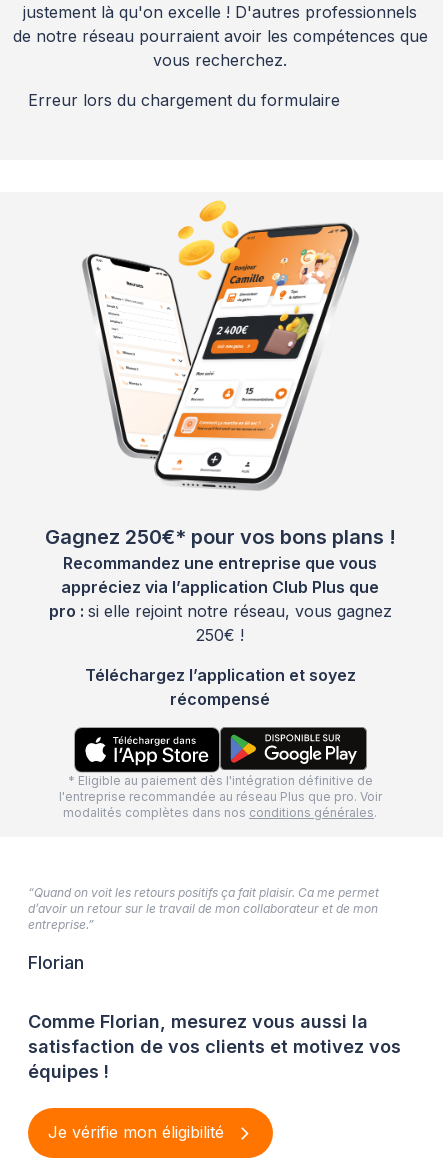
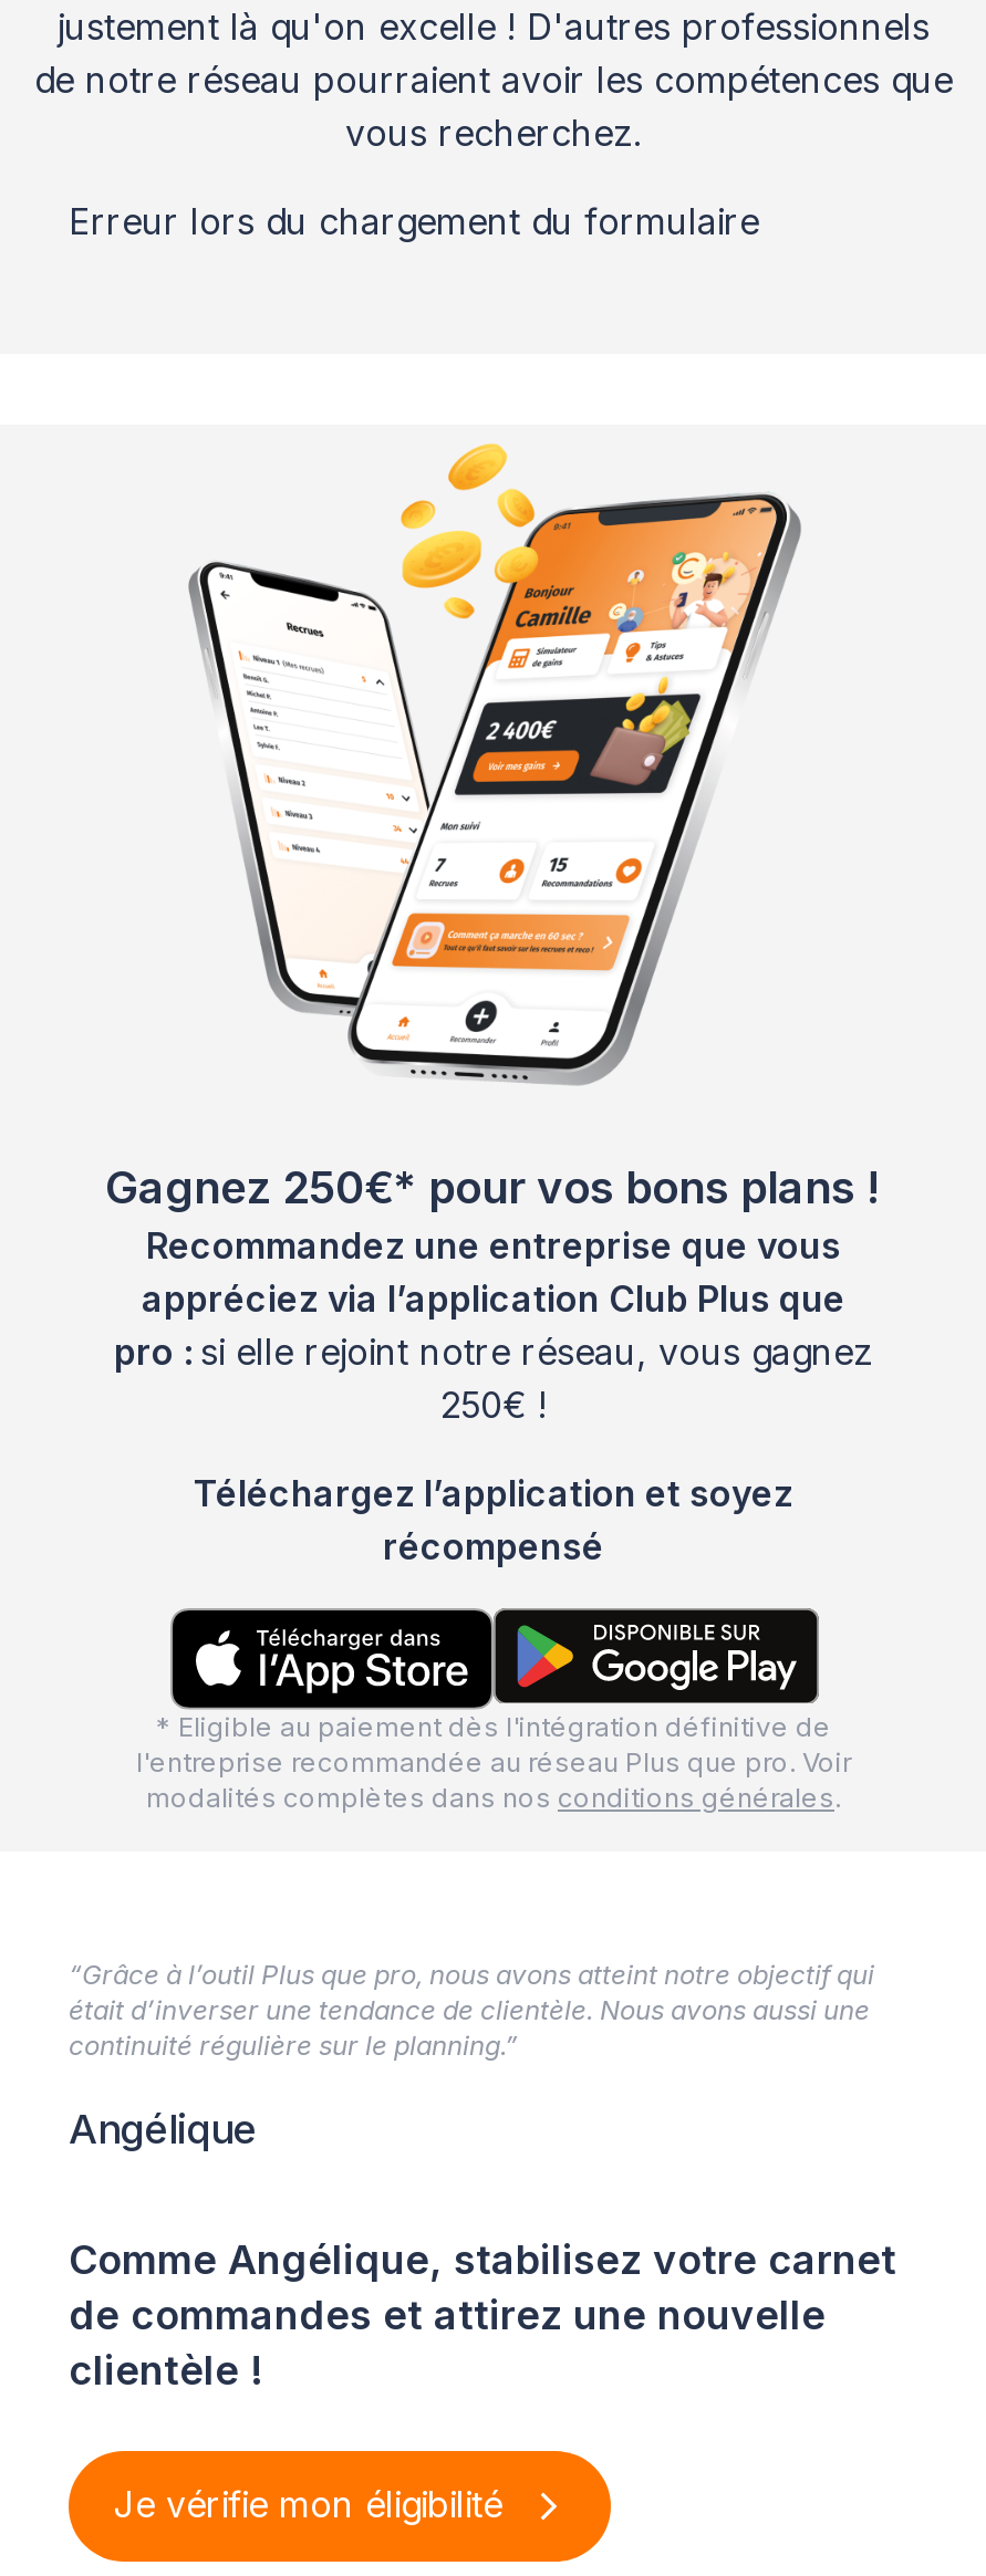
- “Quand on voit les retours positifs ça fait plaisir. Ca me permet
- d’avoir un retour sur le travail de mon collaborateur et de mon
- entreprise.”
+ “Grâce à l’outil Plus que pro, nous avons atteint notre objectif qui
+ était d’inverser une tendance de clientèle. Nous avons aussi une
+ continuité régulière sur le planning.”

- Florian
+ Angélique

- Comme Florian, mesurez vous aussi la
- satisfaction de vos clients et motivez vos
- équipes !
+ Comme Angélique, stabilisez votre carnet
+ de commandes et attirez une nouvelle
+ clientèle !
